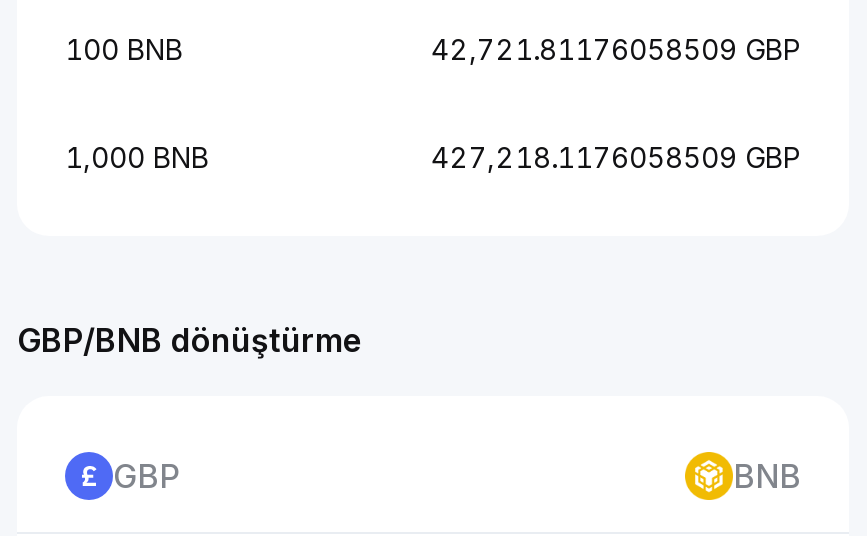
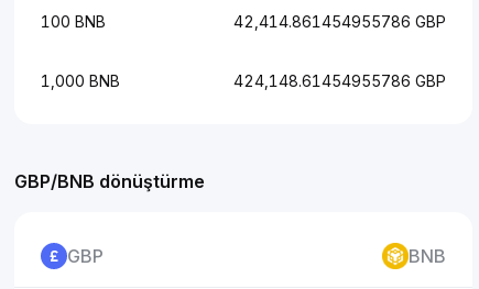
- 42,721.81176058509 GBP
+ 42,414.861454955786 GBP

- 427,218.1176058509 GBP
+ 424,148.61454955786 GBP
